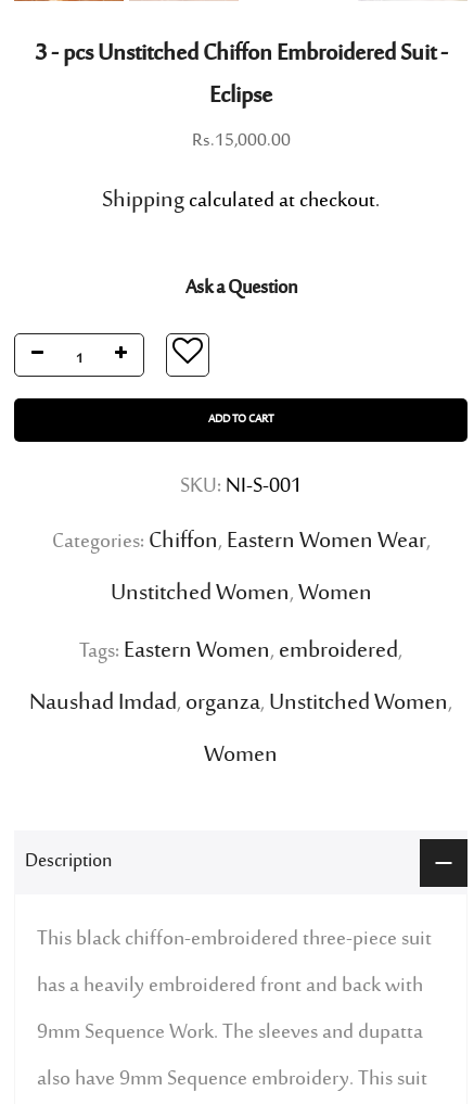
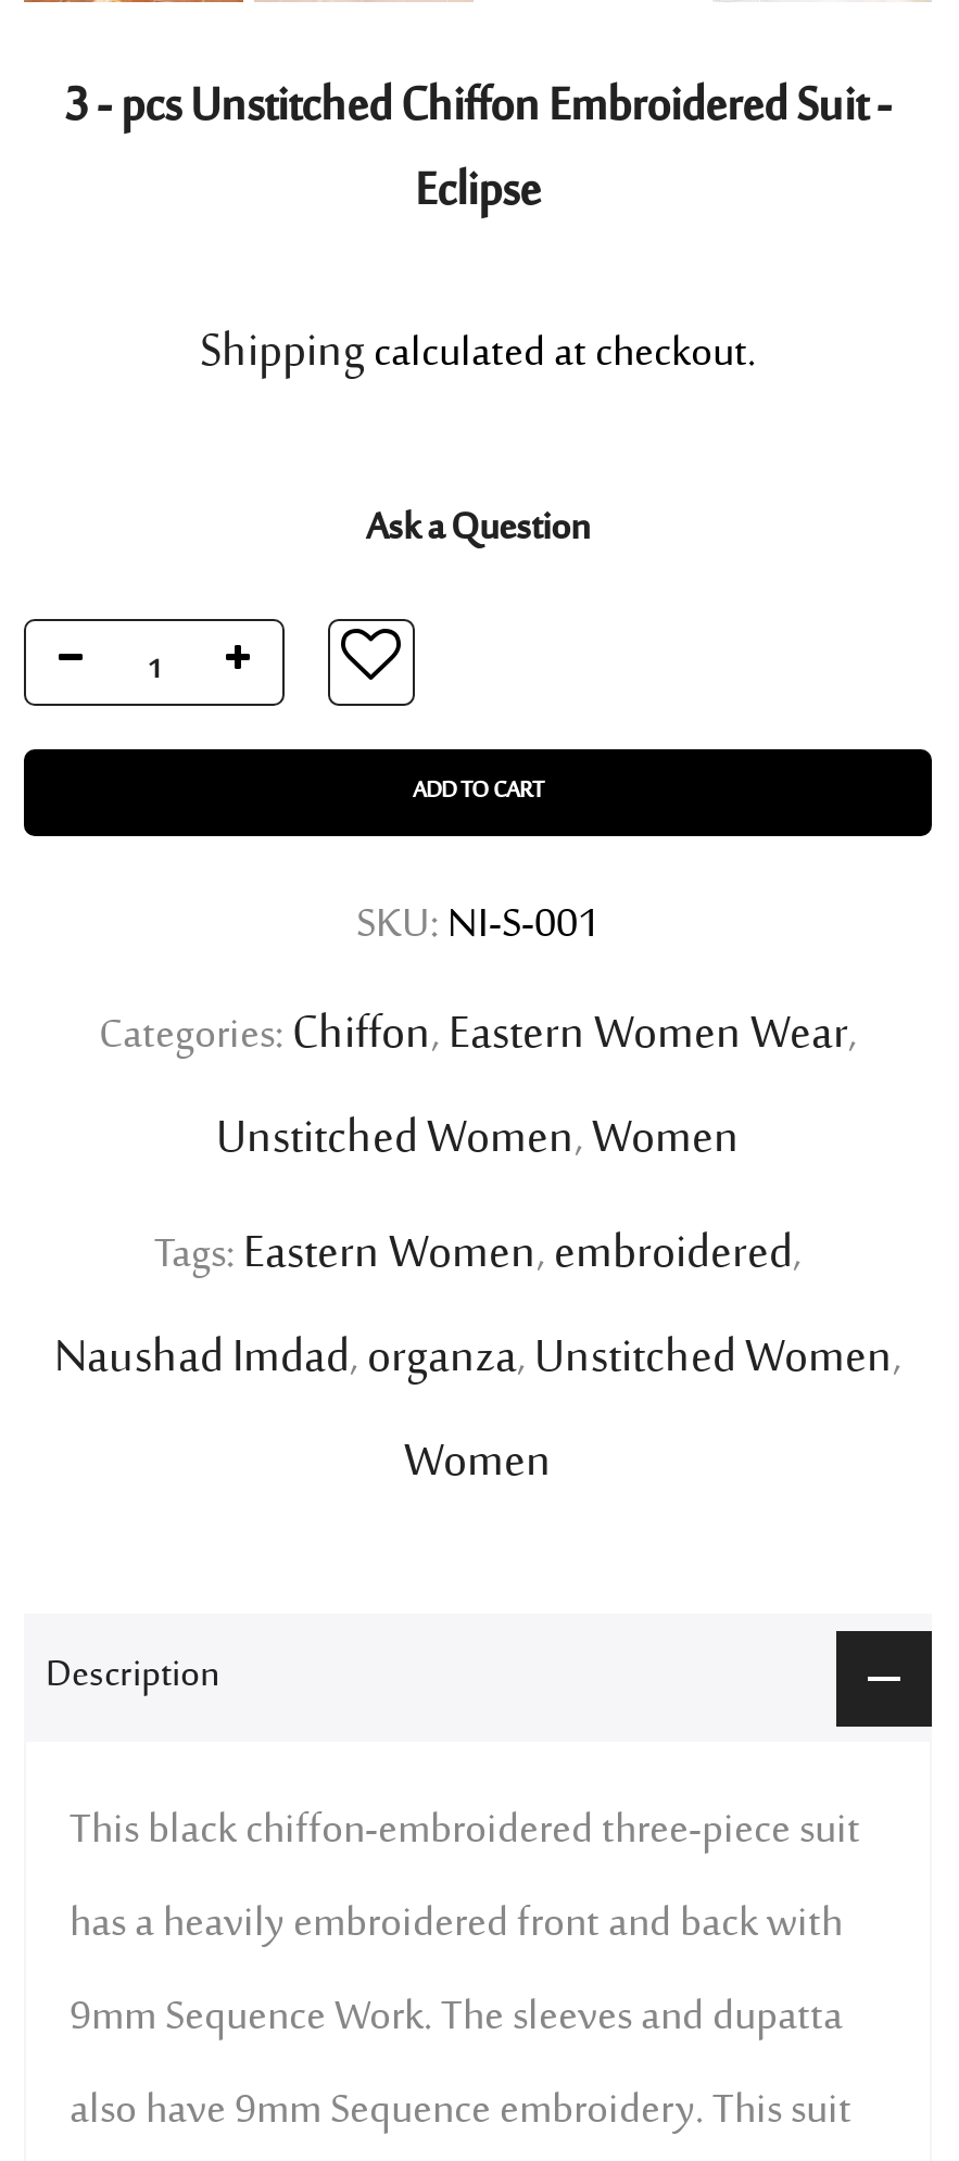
- Rs.15,000.00
